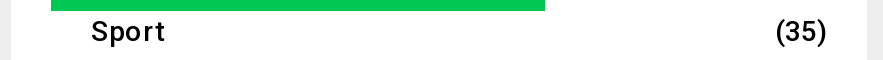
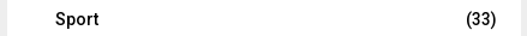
- (35)
+ (33)
